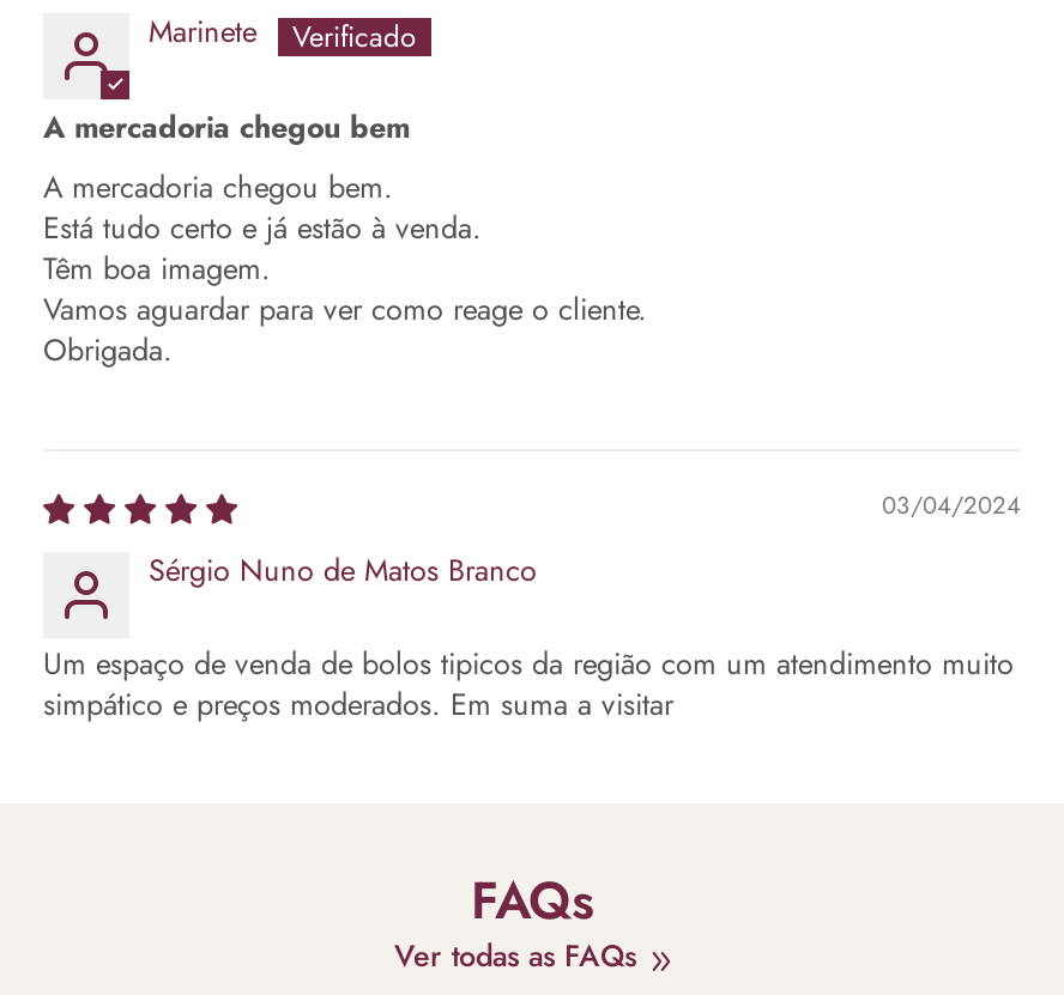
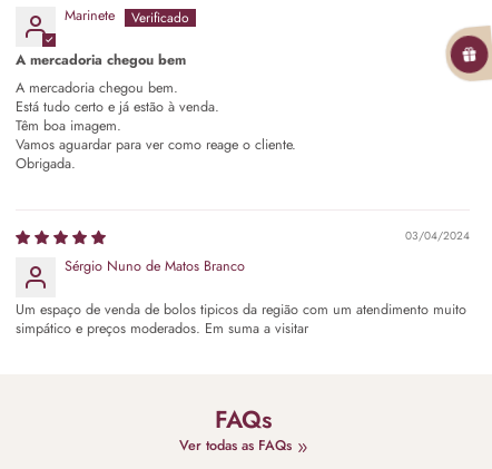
+ [image]
